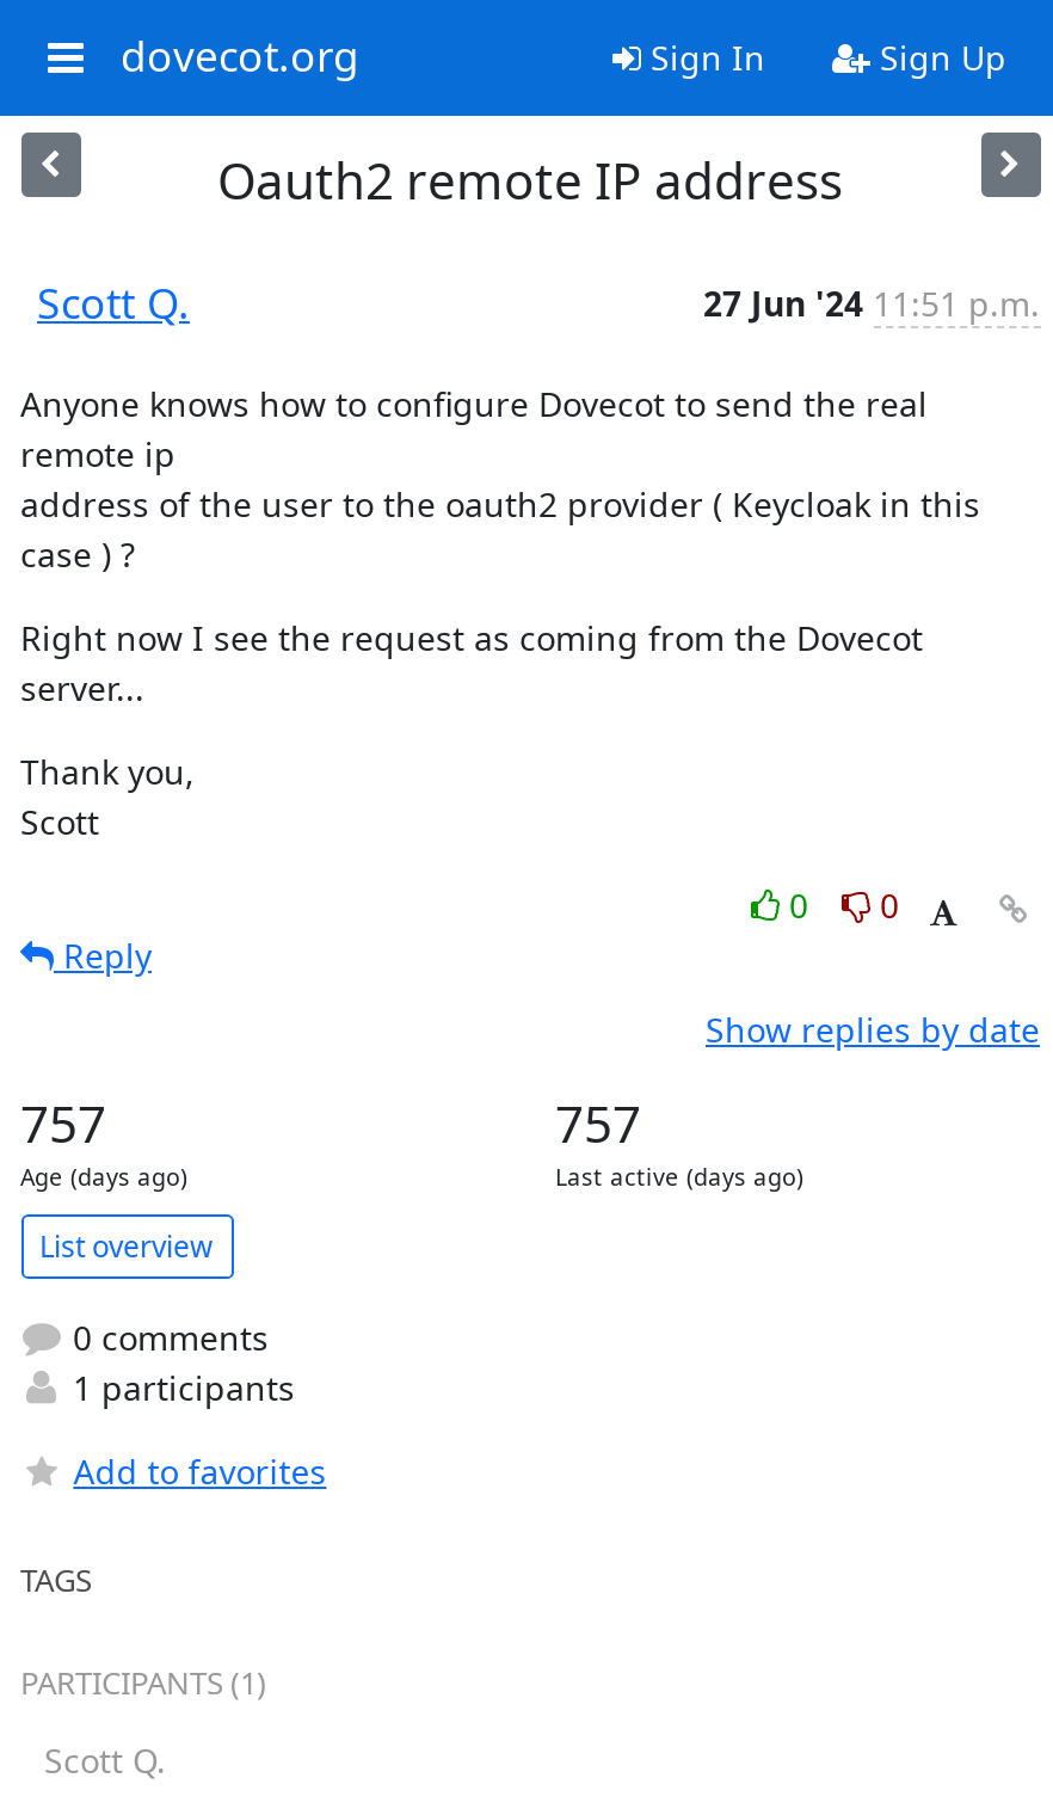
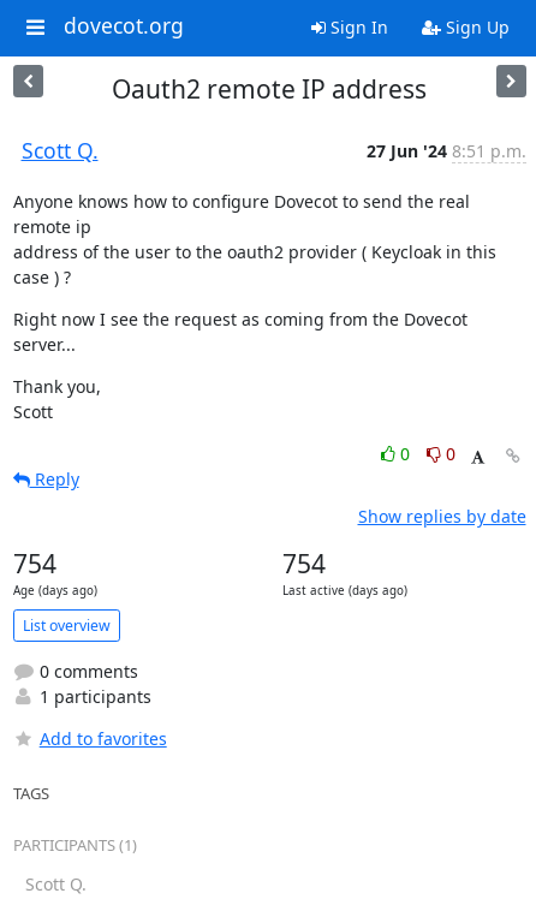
- 27 Jun '24 11:51 p.m.
+ 27 Jun '24 8:51 p.m.

- 757
+ 754

- 757
+ 754
